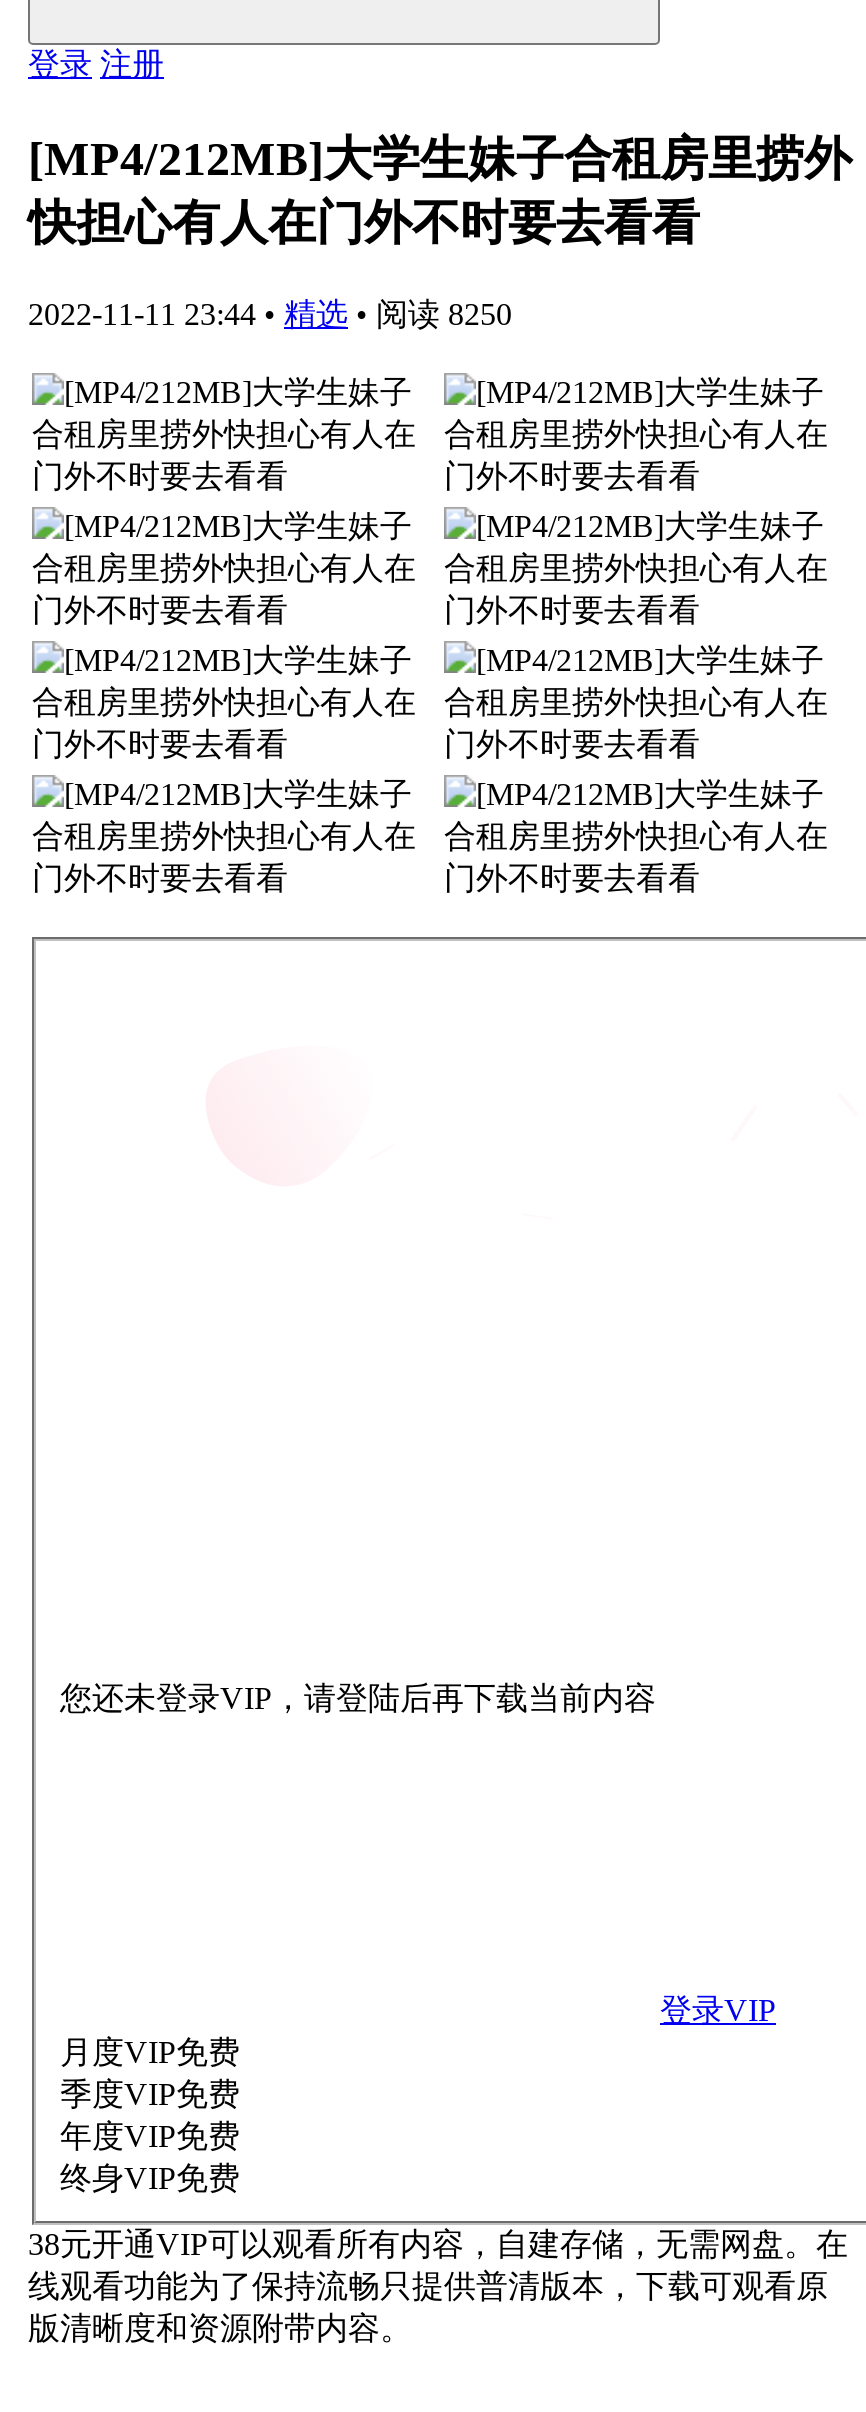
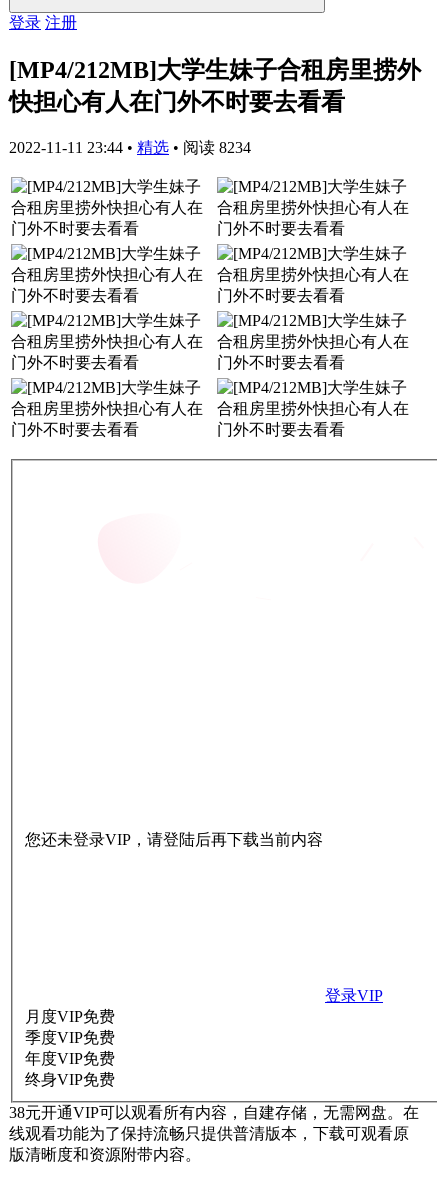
- 2022-11-11 23:44 • 精选 • 阅读 8250
+ 2022-11-11 23:44 • 精选 • 阅读 8234
